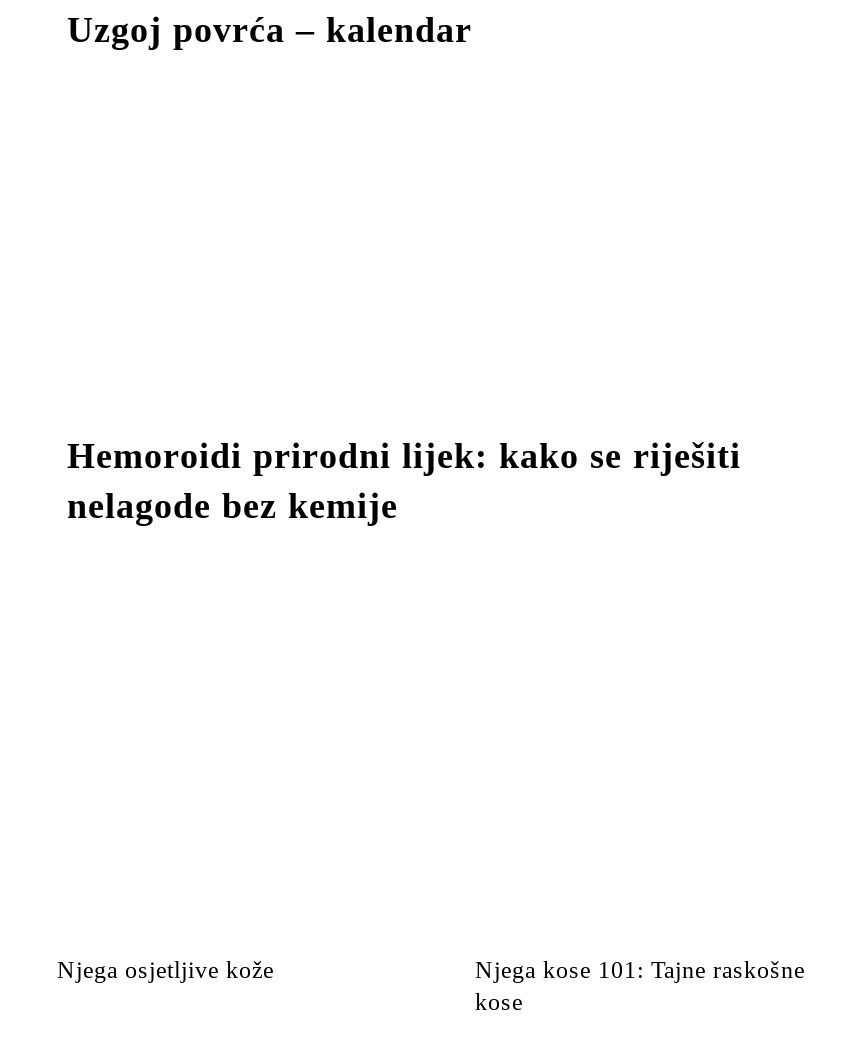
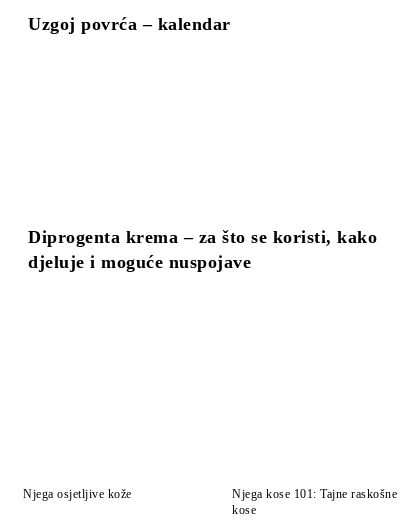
- Hemoroidi prirodni lijek: kako se riješiti
- nelagode bez kemije
+ Diprogenta krema – za što se koristi, kako
+ djeluje i moguće nuspojave
